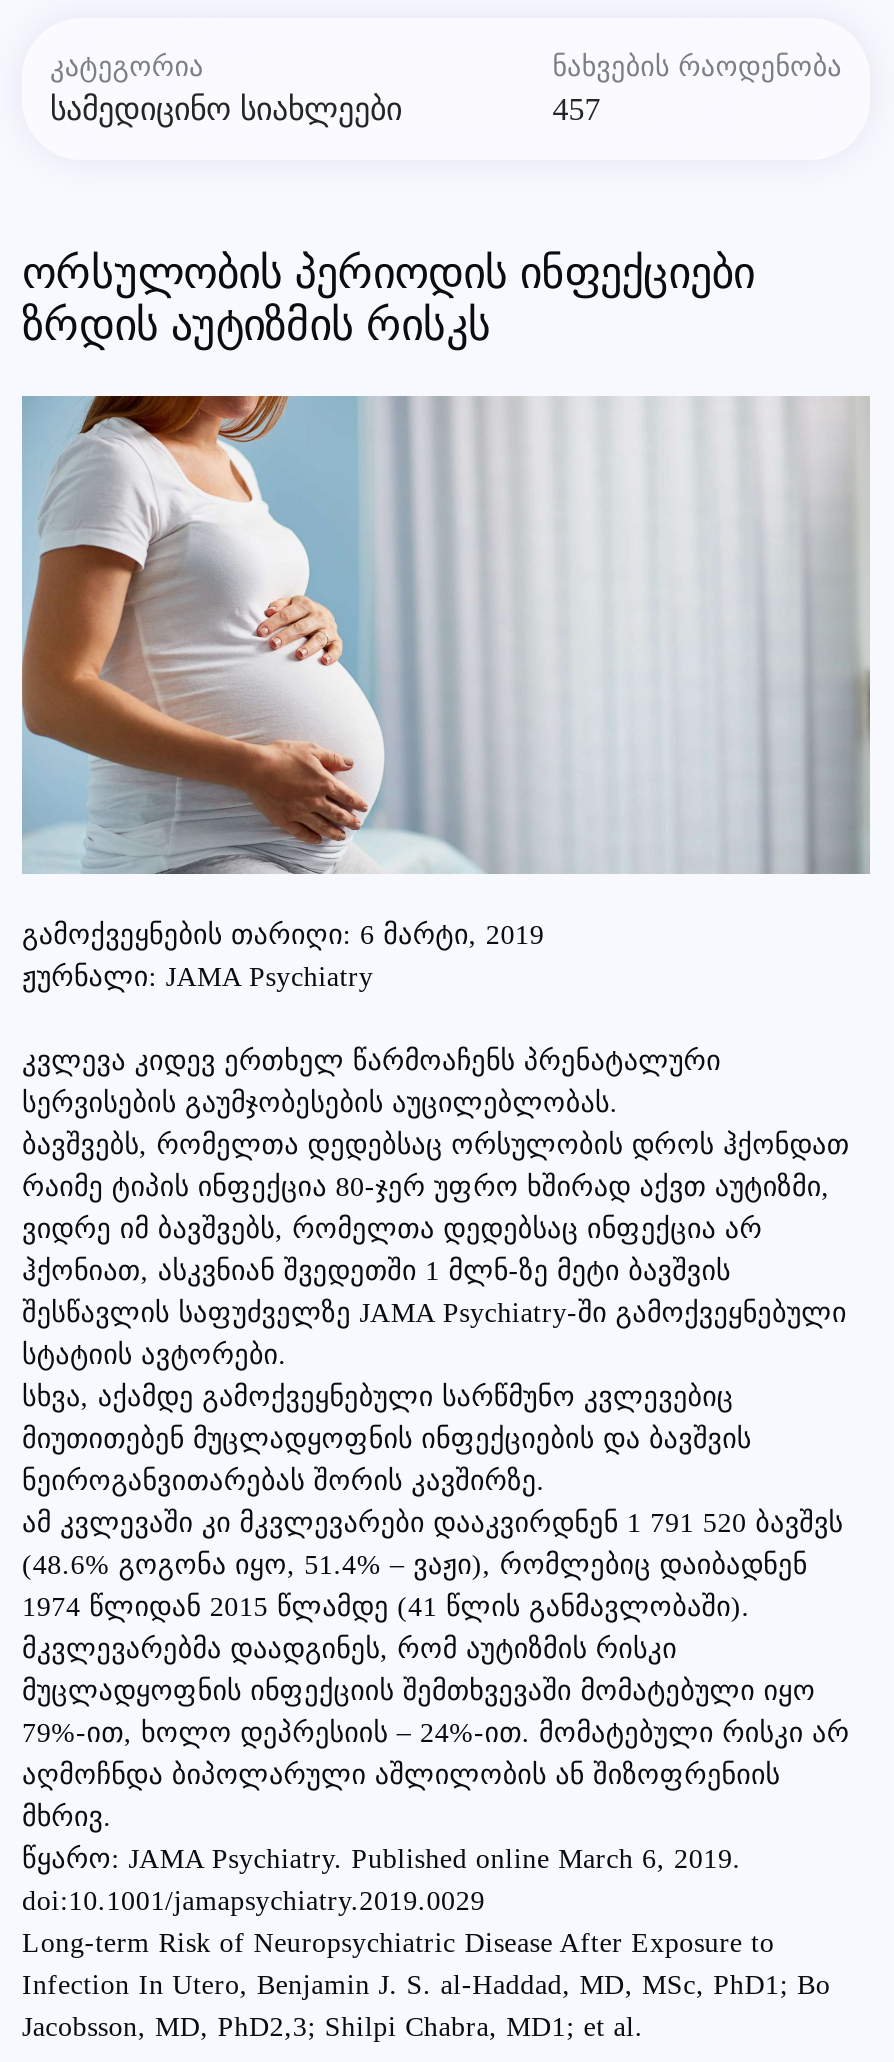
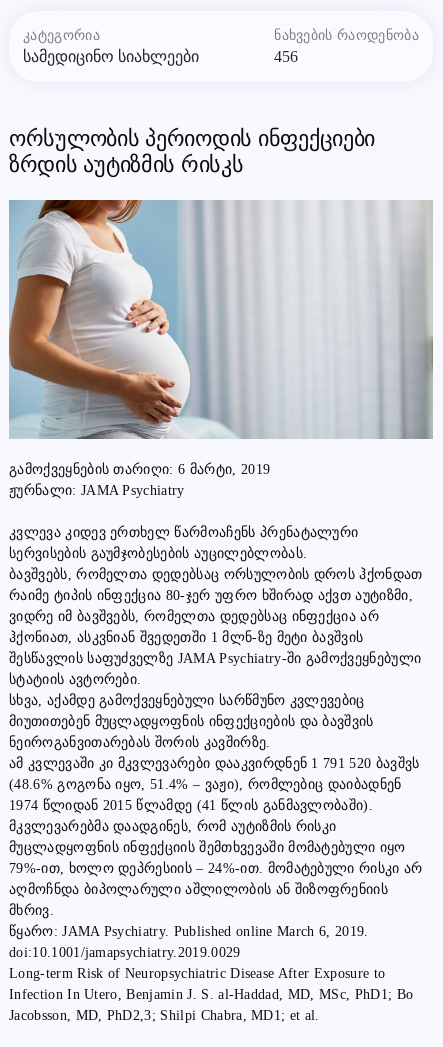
- 457
+ 456
